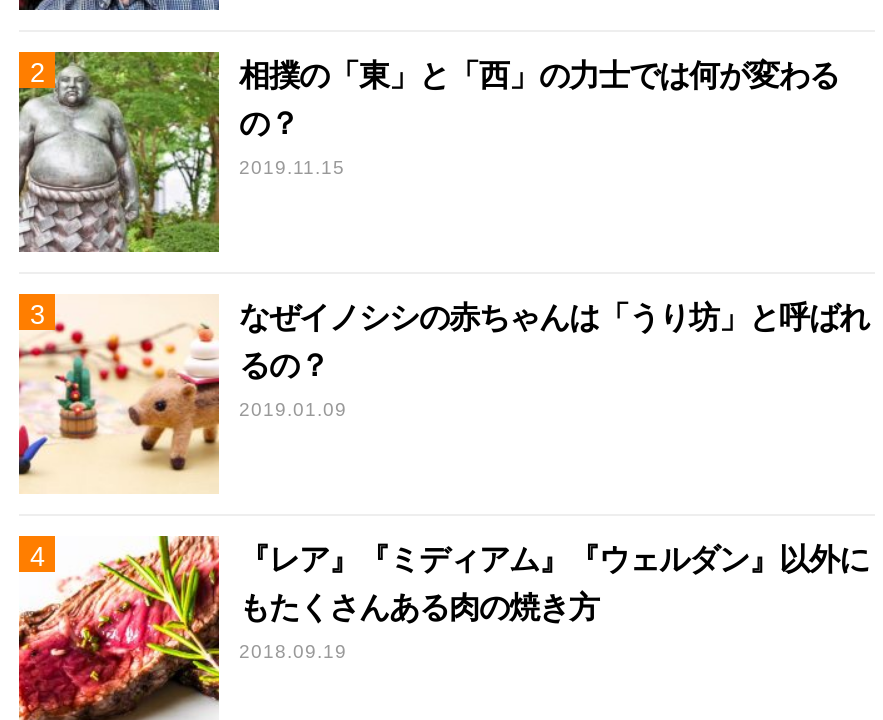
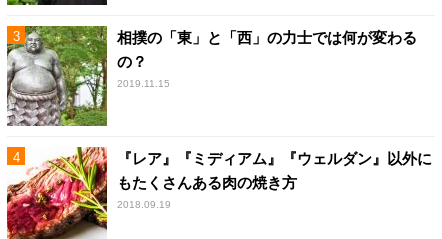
- [image]
- なぜイノシシの赤ちゃんは「うり坊」と呼ばれ
- るの？
- 2019.01.09
